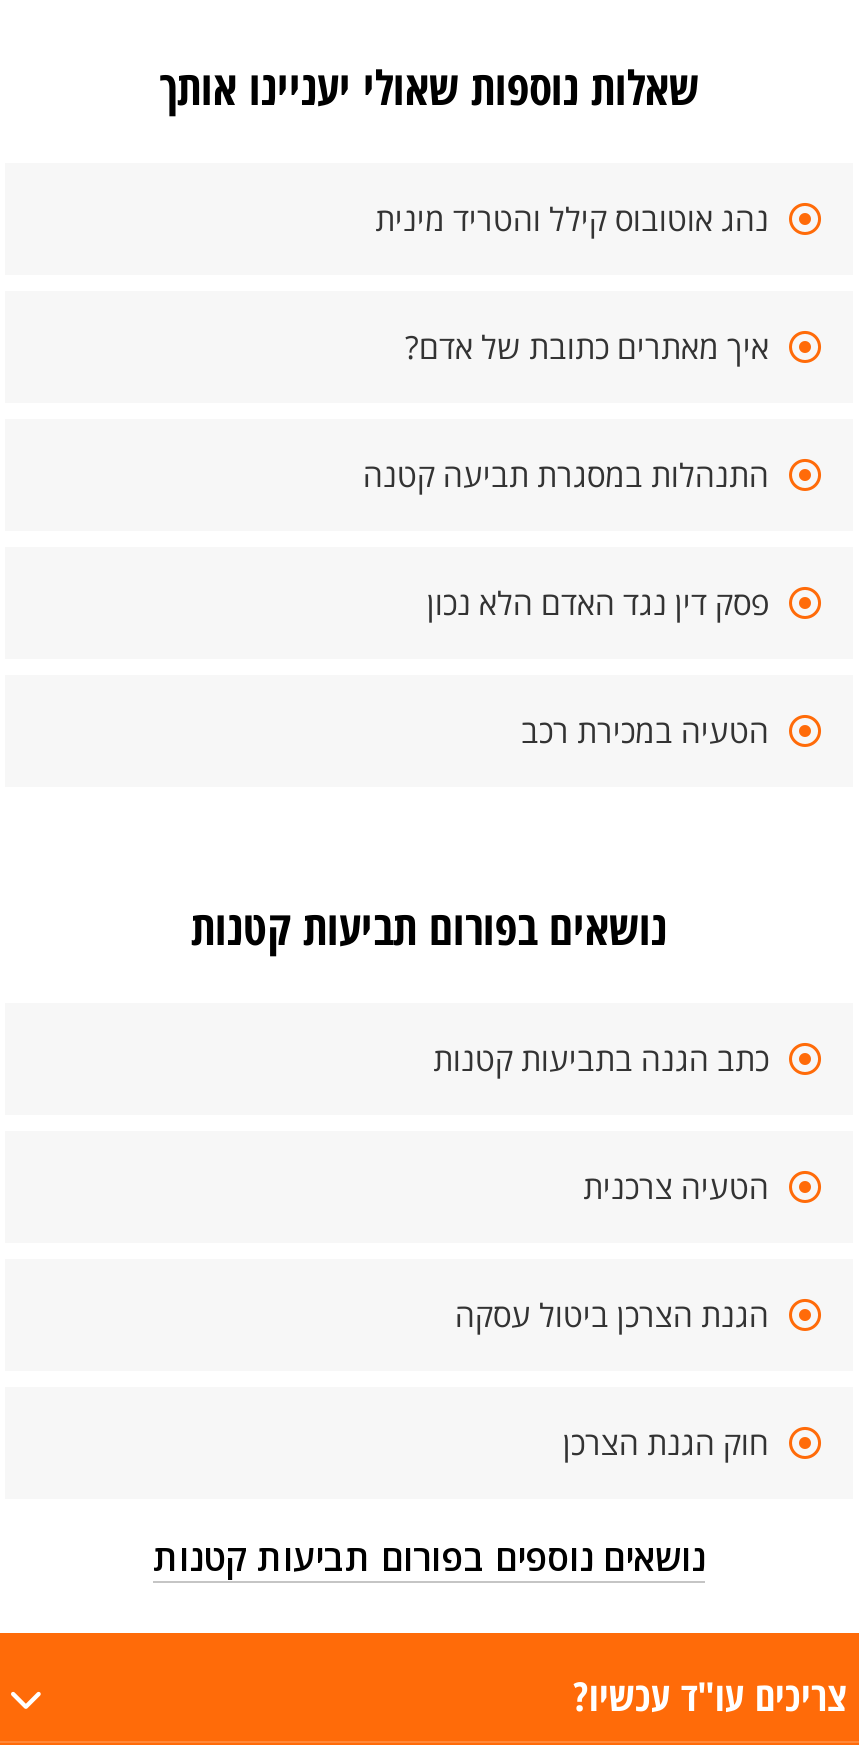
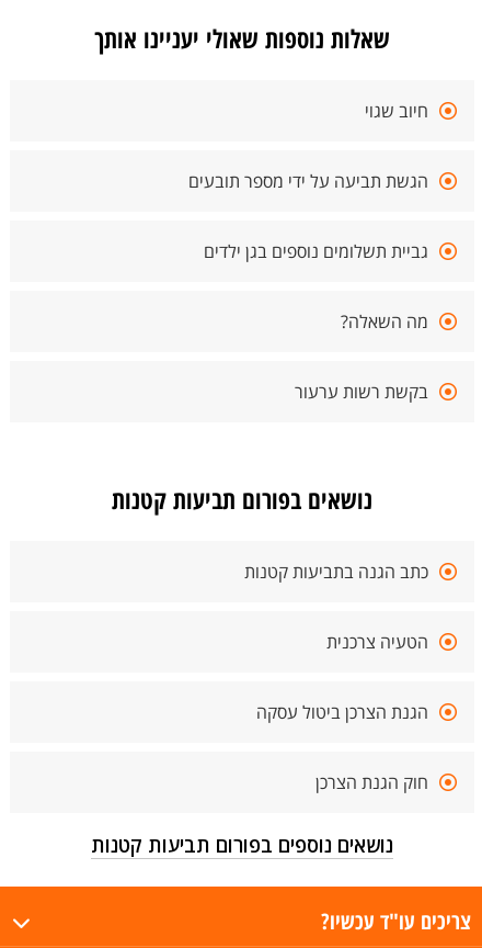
- נהג אוטובוס קילל והטריד מינית
+ חיוב שגוי

- איך מאתרים כתובת של אדם?
+ הגשת תביעה על ידי מספר תובעים

- התנהלות במסגרת תביעה קטנה
+ גביית תשלומים נוספים בגן ילדים

- פסק דין נגד האדם הלא נכון
+ מה השאלה?

- הטעיה במכירת רכב
+ בקשת רשות ערעור
